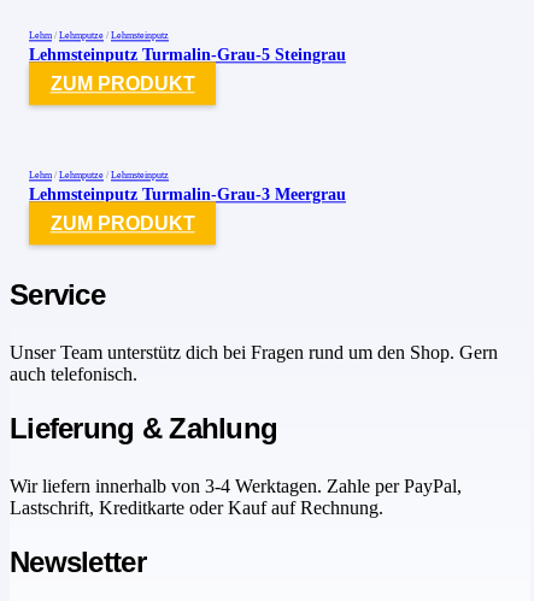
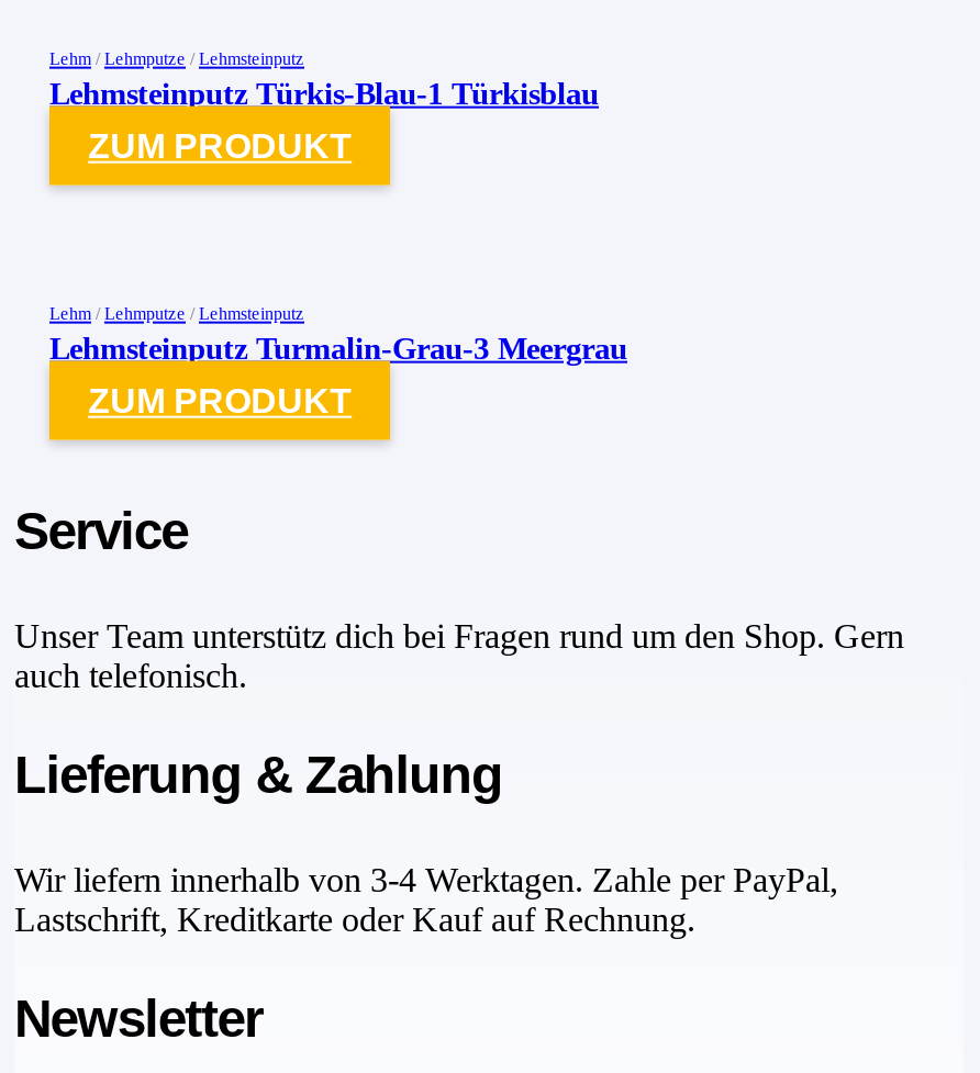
- Lehmsteinputz Turmalin-Grau-5 Steingrau
+ Lehmsteinputz Türkis-Blau-1 Türkisblau
